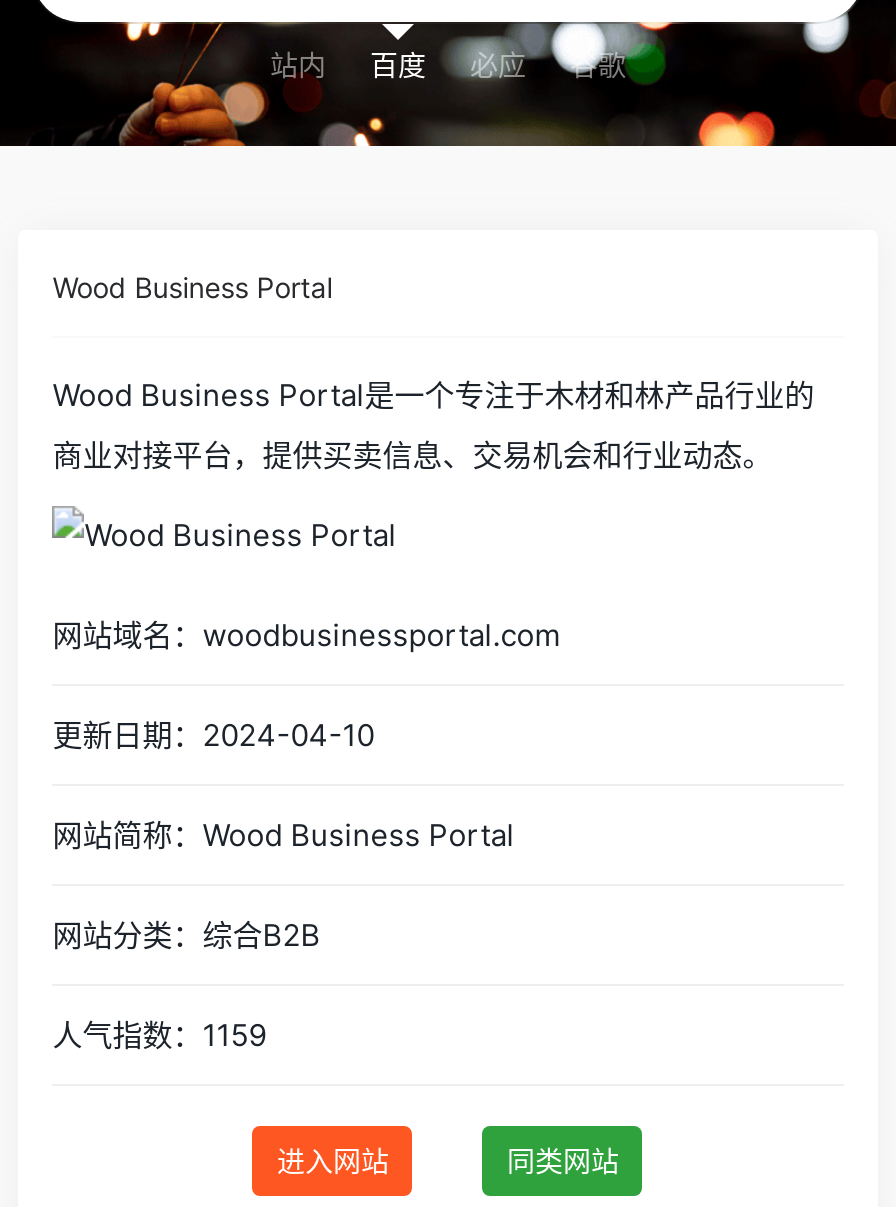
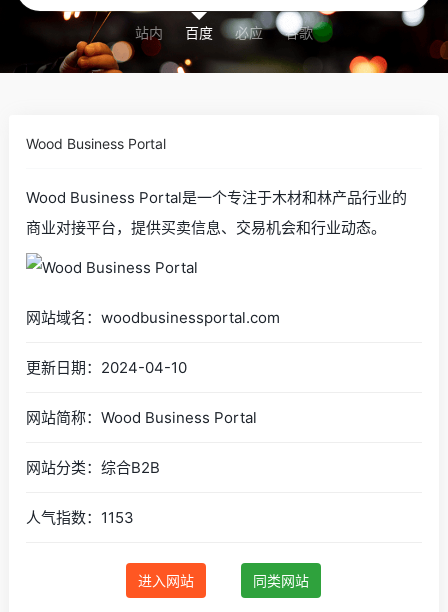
- 人气指数：1159
+ 人气指数：1153
